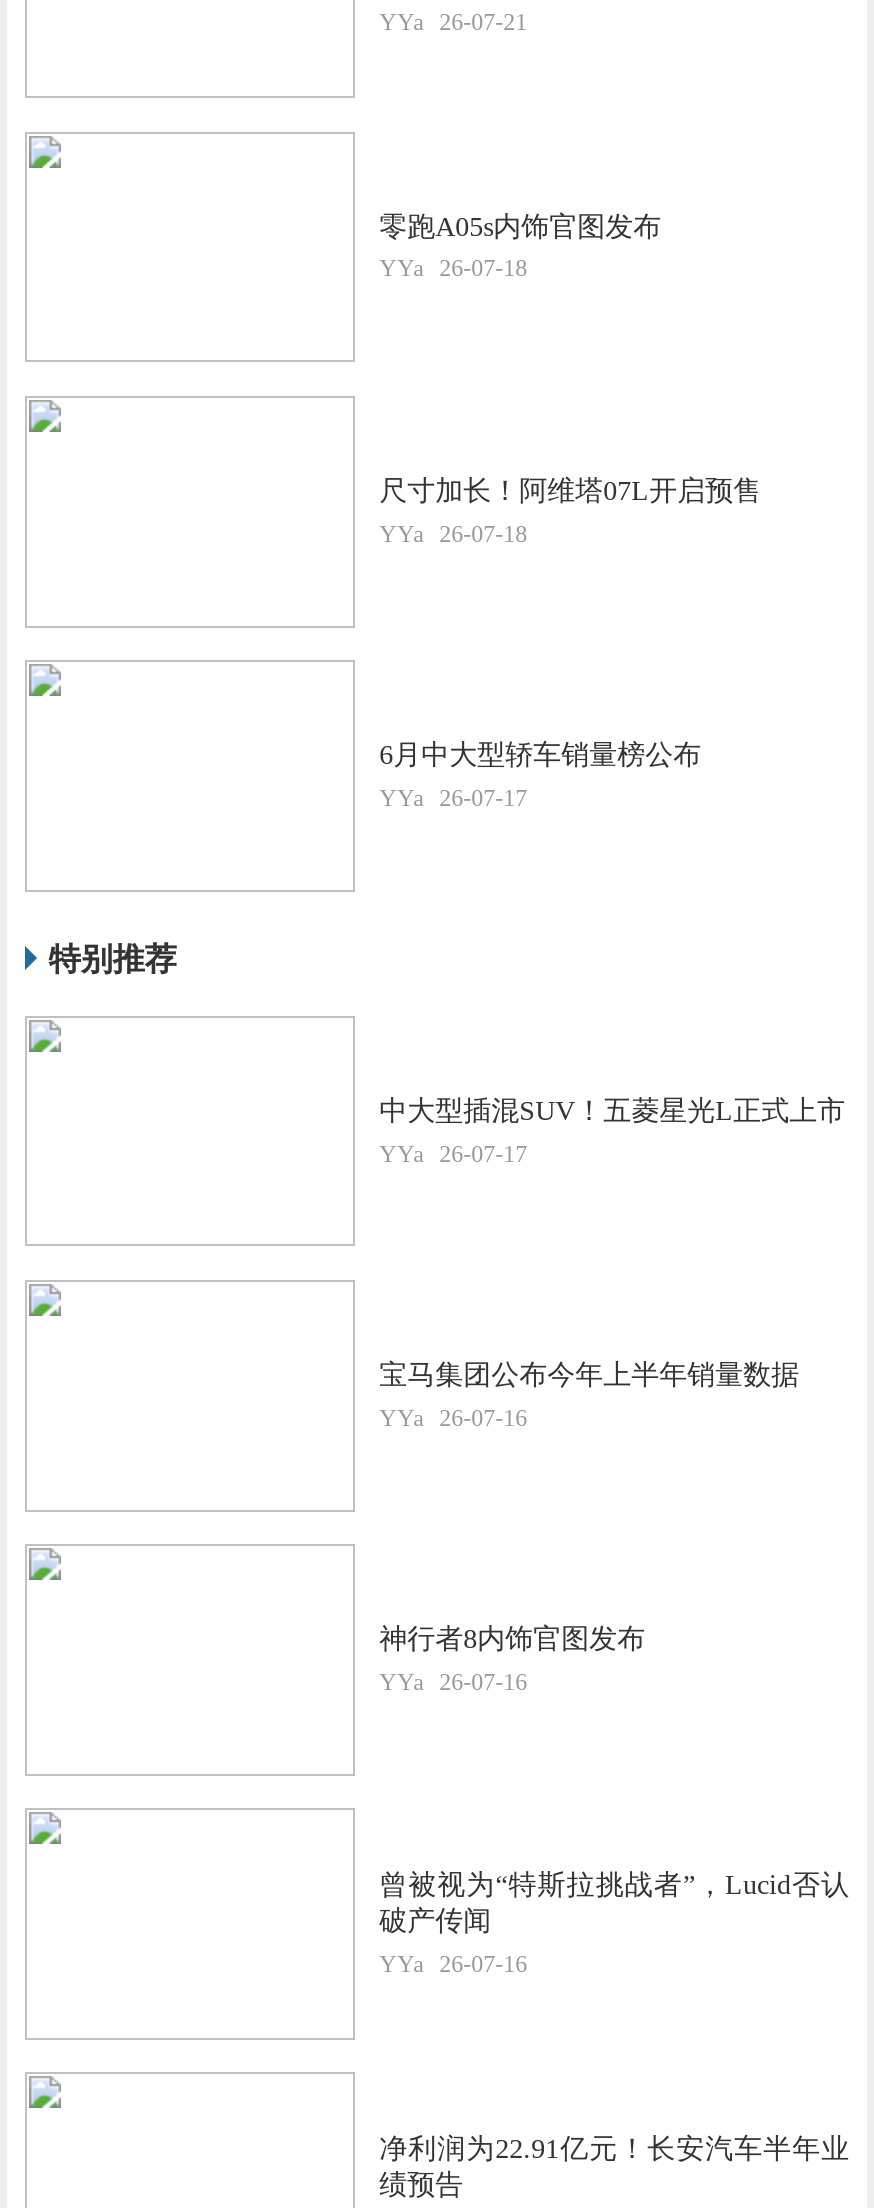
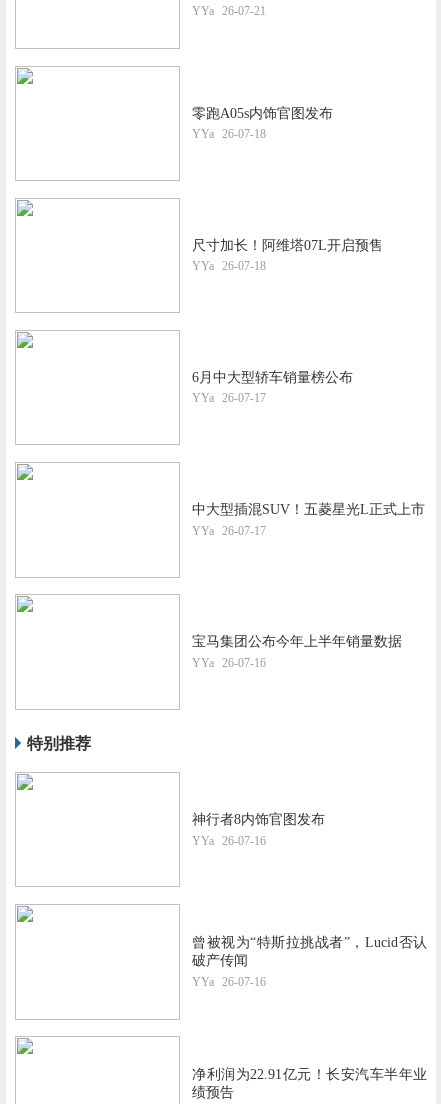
moved down: 特别推荐

moved up: 中大型插混SUV！五菱星光L正式上市 | YYa 26-07-17 | 宝马集团公布今年上半年销量数据 | YYa 26-07-16
